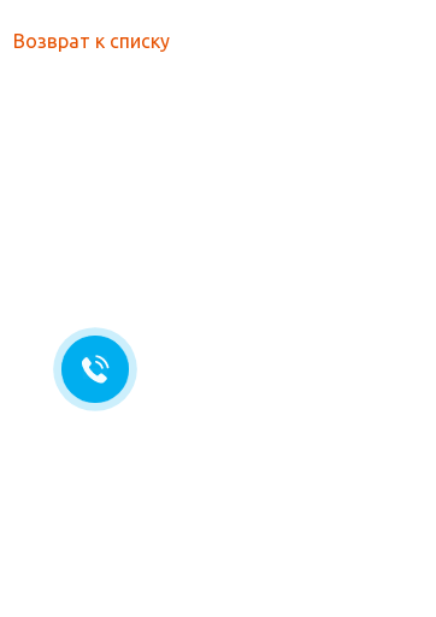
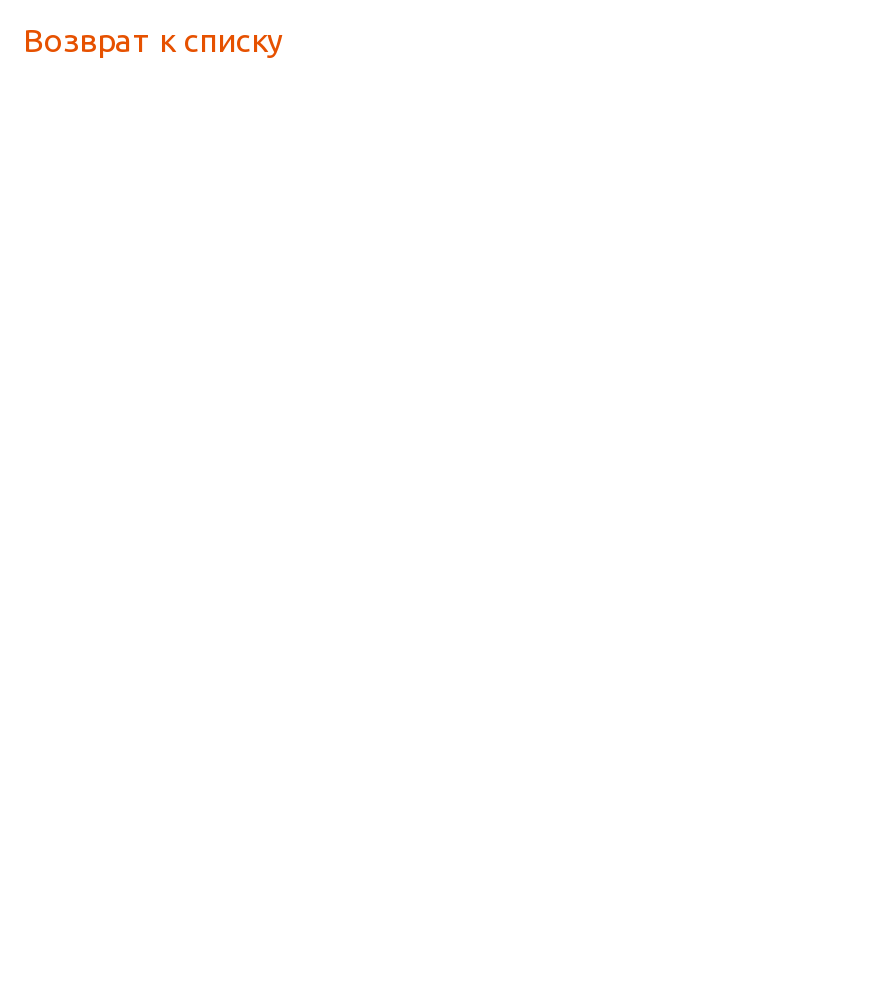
- [image]
